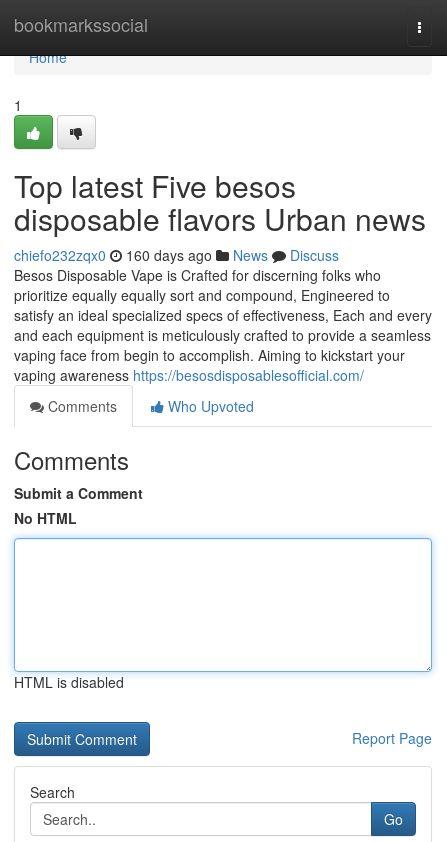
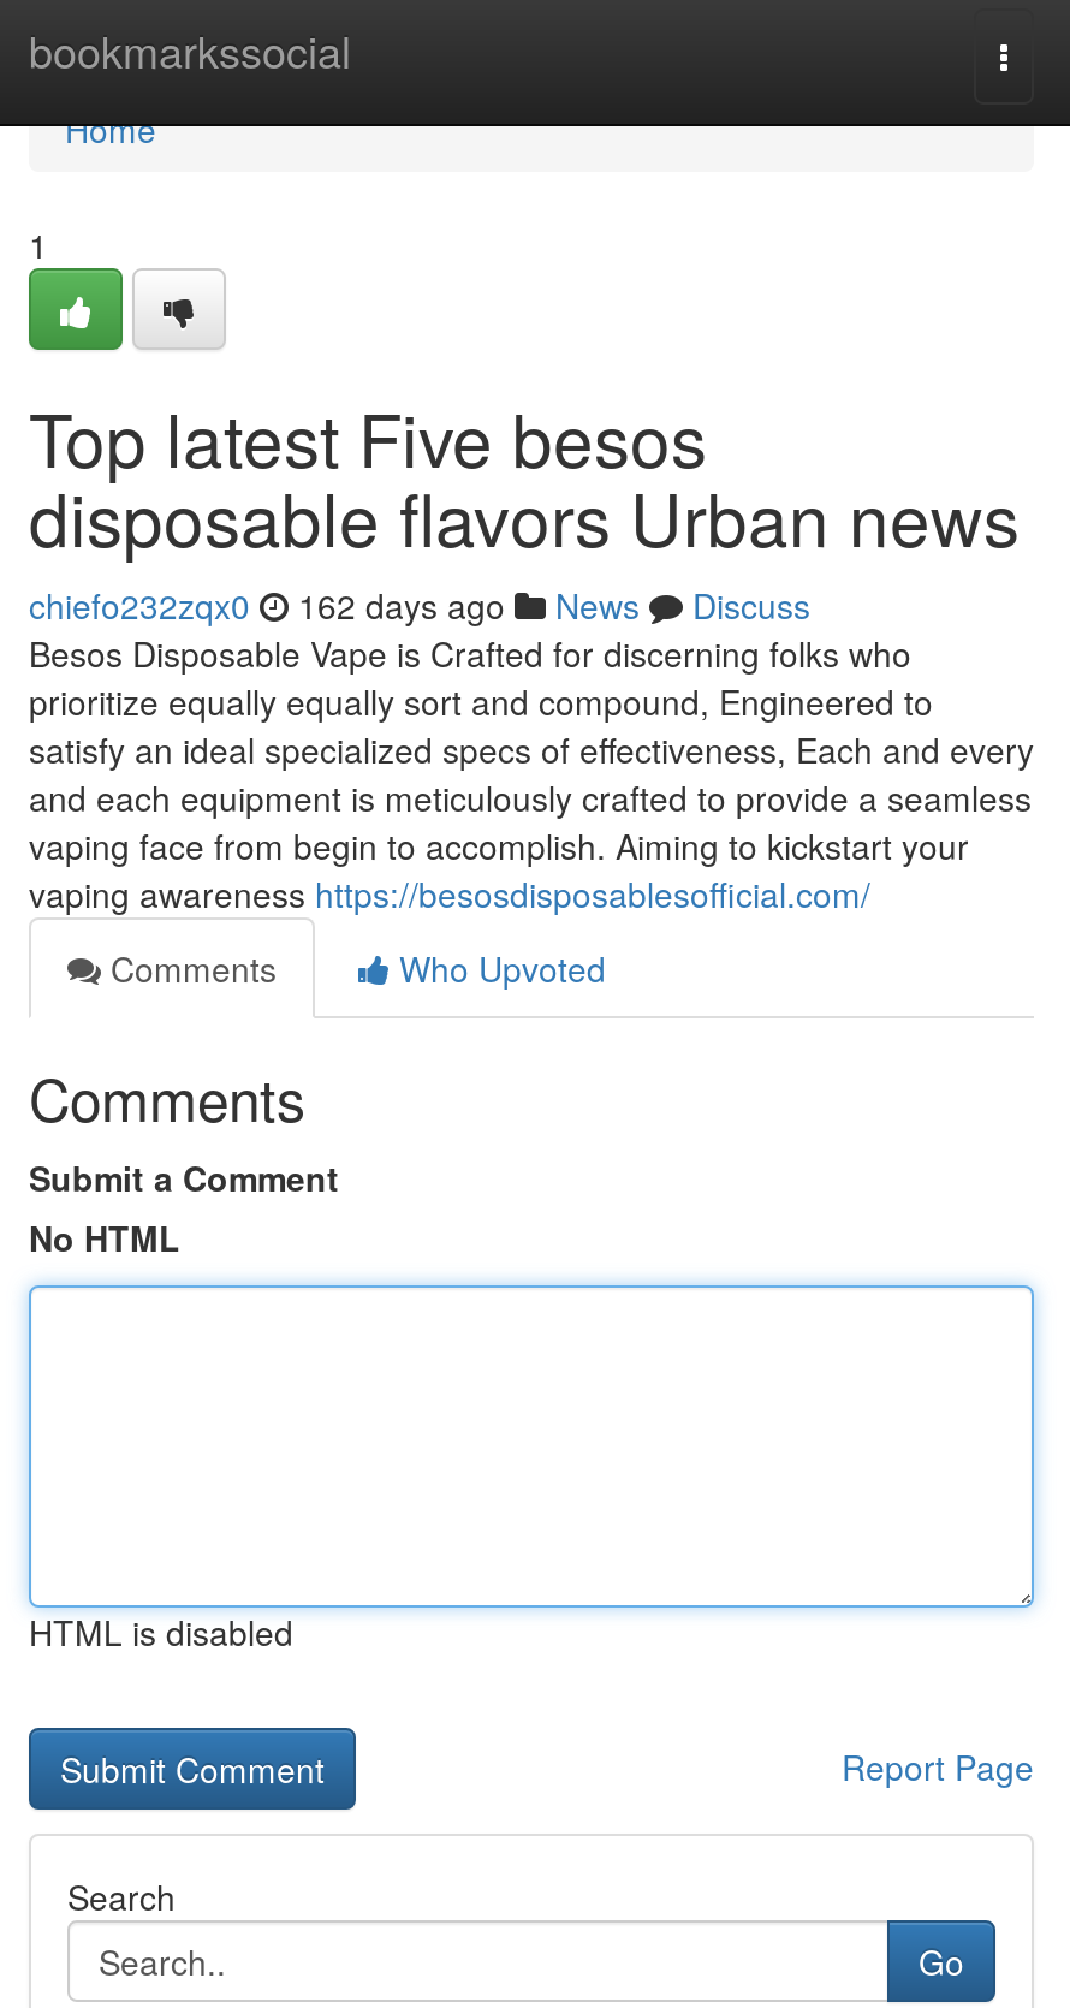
- chiefo232zqx0 160 days ago News Discuss
+ chiefo232zqx0 162 days ago News Discuss
